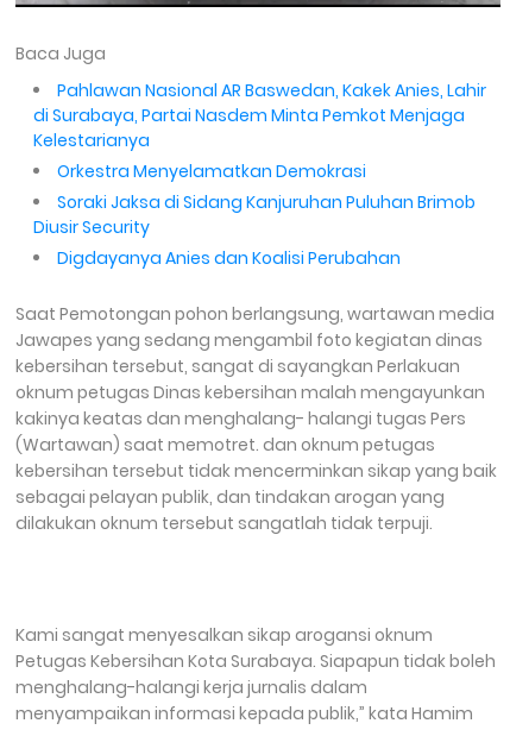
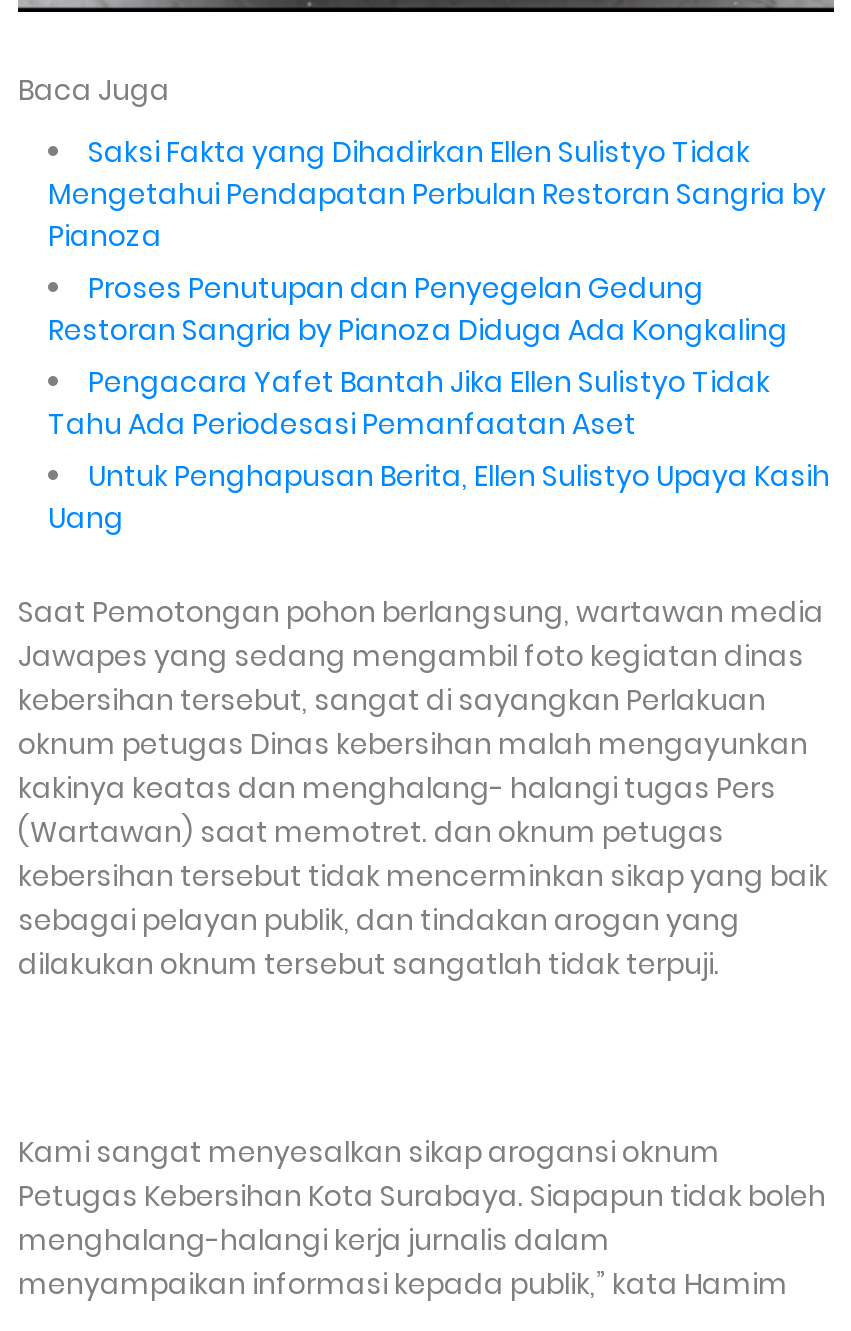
- Pahlawan Nasional AR Baswedan, Kakek Anies, Lahir
- di Surabaya, Partai Nasdem Minta Pemkot Menjaga
- Kelestarianya
- Orkestra Menyelamatkan Demokrasi
- Soraki Jaksa di Sidang Kanjuruhan Puluhan Brimob
- Diusir Security
- Digdayanya Anies dan Koalisi Perubahan
+ Saksi Fakta yang Dihadirkan Ellen Sulistyo Tidak
+ Mengetahui Pendapatan Perbulan Restoran Sangria by
+ Pianoza
+ Proses Penutupan dan Penyegelan Gedung
+ Restoran Sangria by Pianoza Diduga Ada Kongkaling
+ Pengacara Yafet Bantah Jika Ellen Sulistyo Tidak
+ Tahu Ada Periodesasi Pemanfaatan Aset
+ Untuk Penghapusan Berita, Ellen Sulistyo Upaya Kasih
+ Uang
